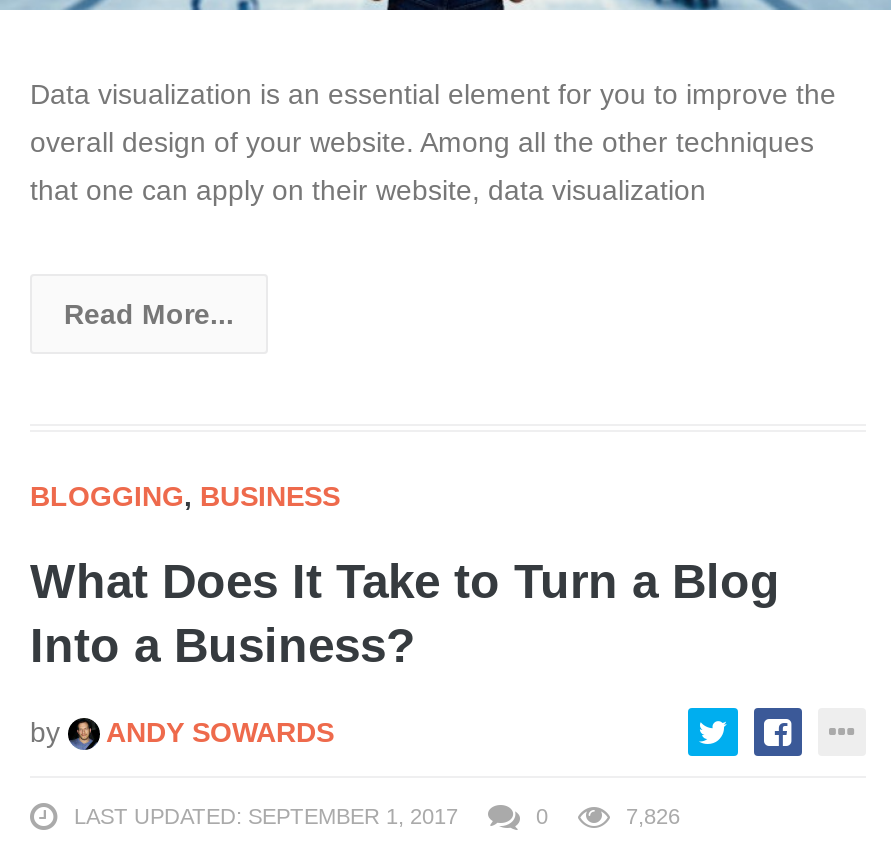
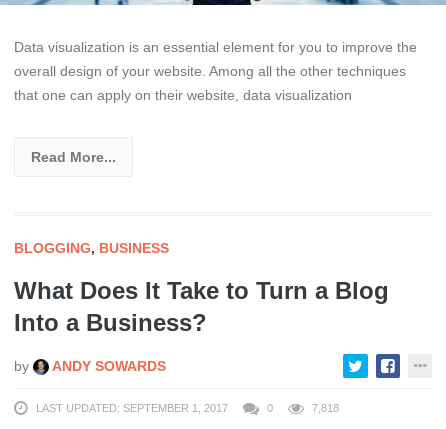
- 7,826
+ 7,818
